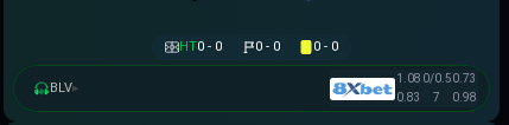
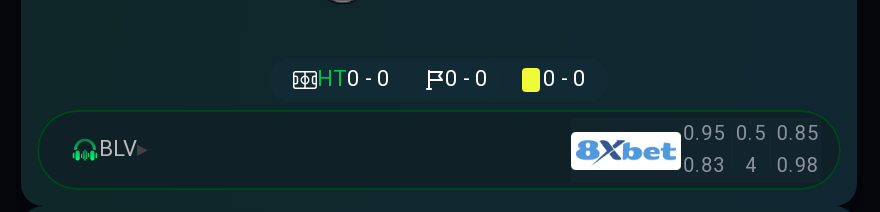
- 1.08 0/0.5 0.73
+ 0.95 0.5 0.85

- 0.83 7 0.98
+ 0.83 4 0.98
